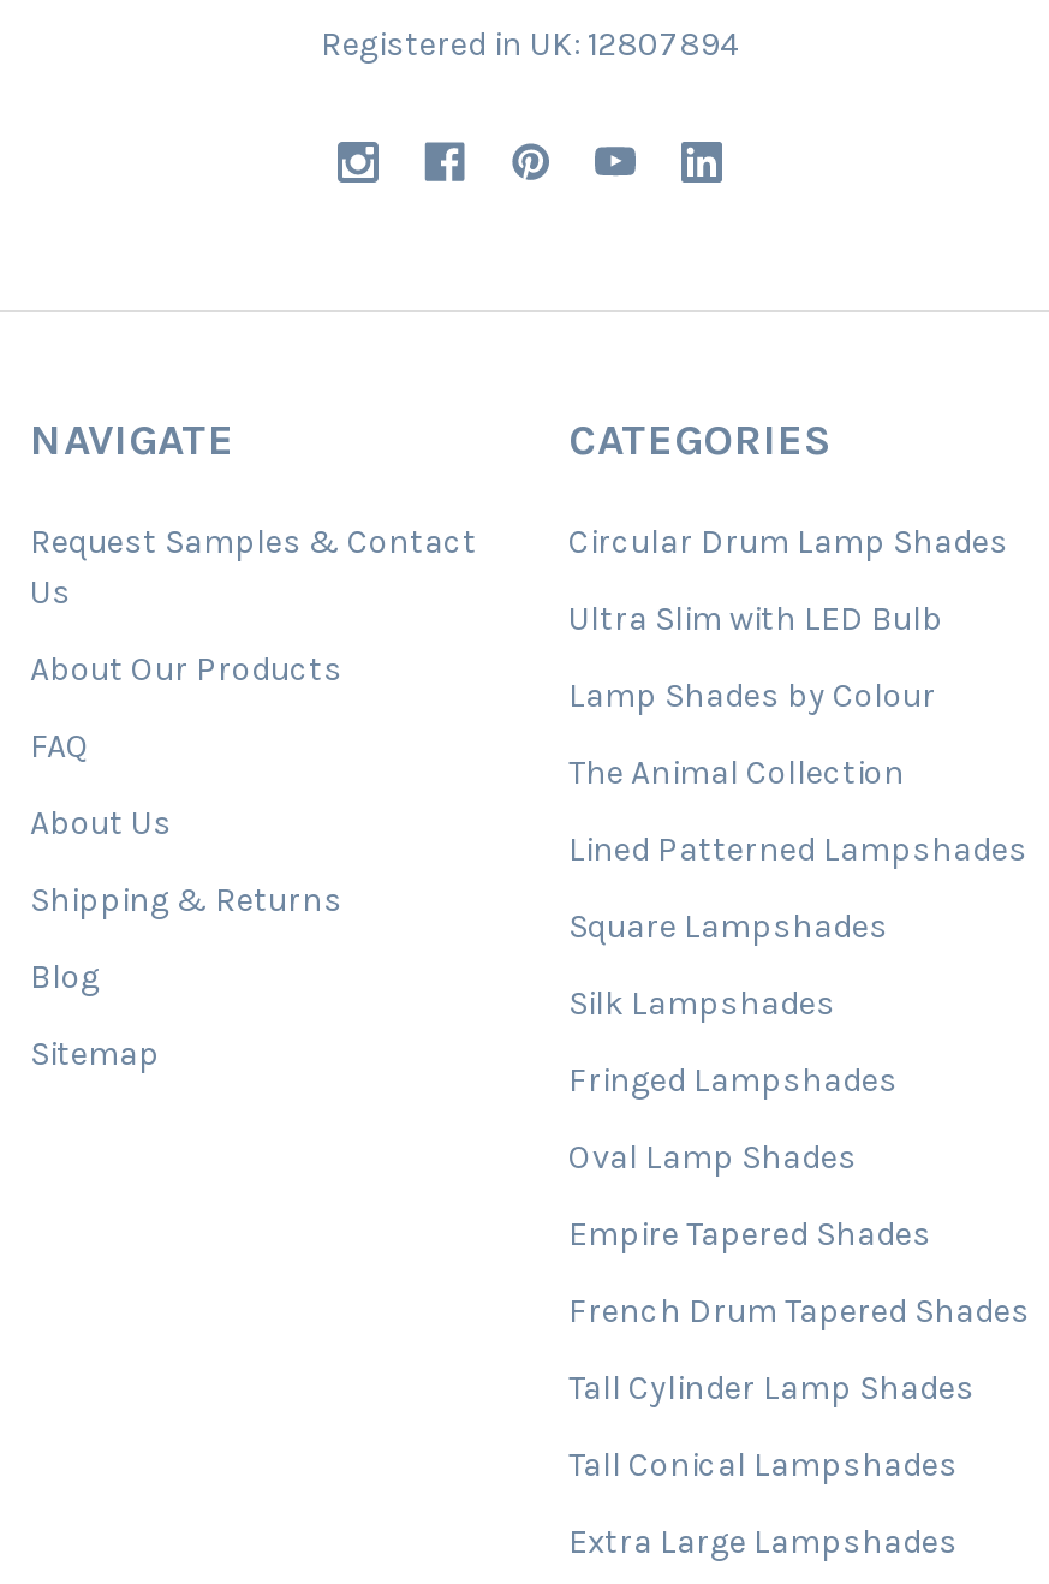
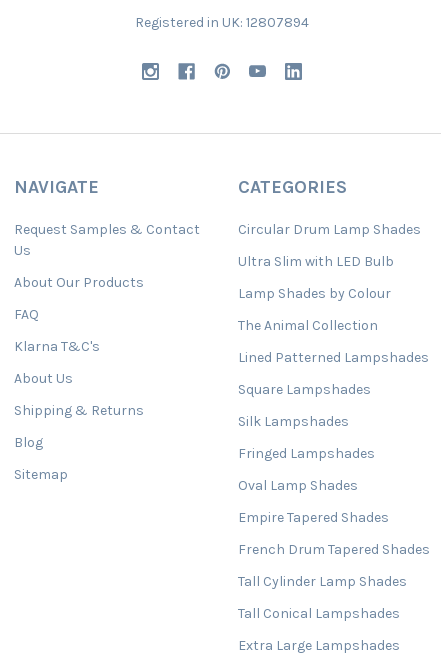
+ Klarna T&C's

moved down: About Us | Shipping & Returns | Blog | Sitemap
